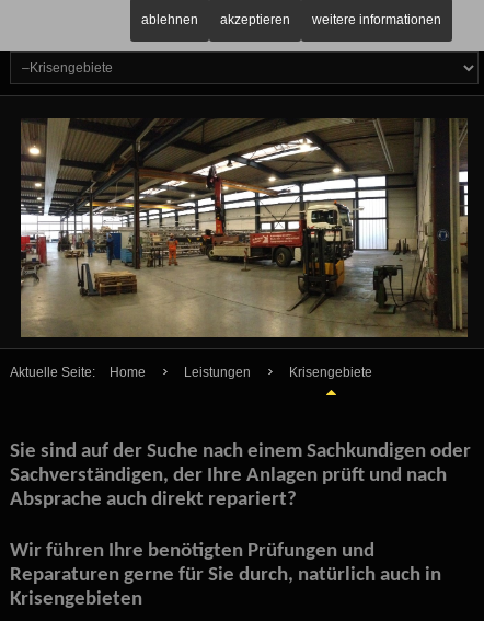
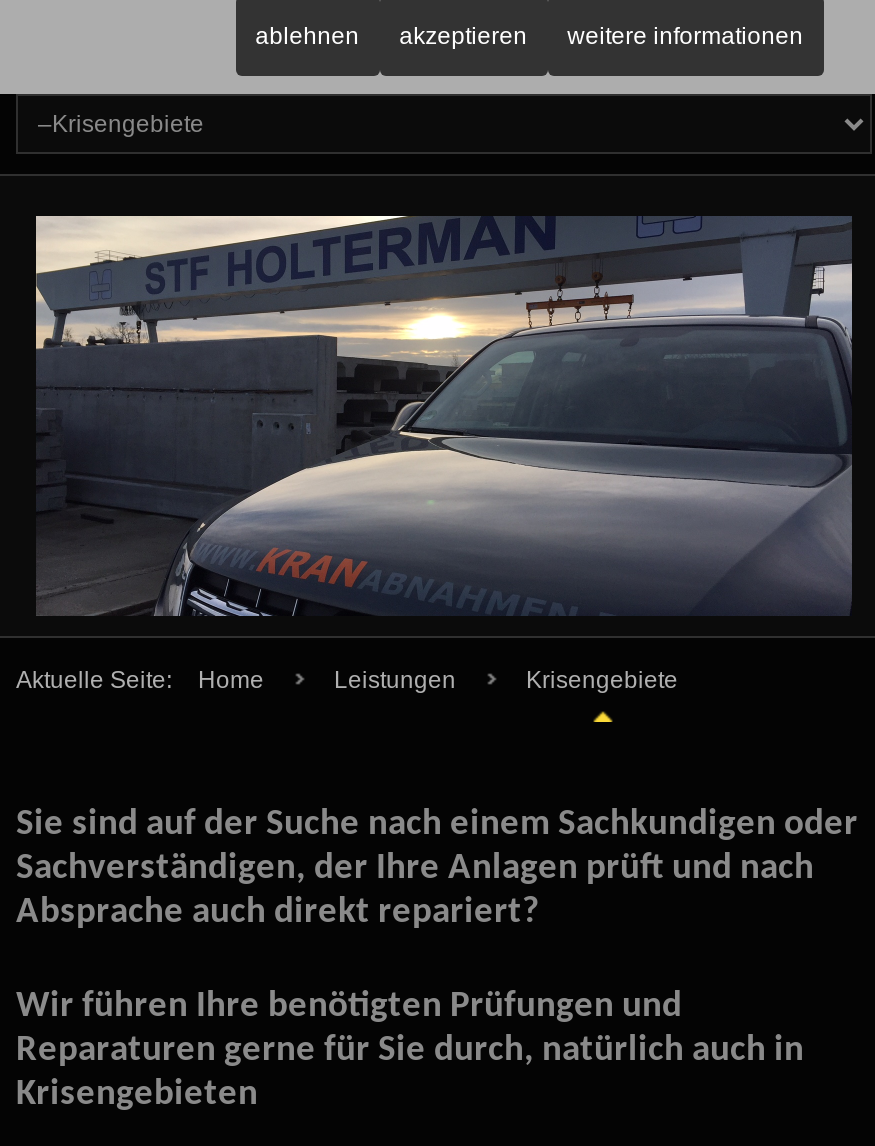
- [image]
+ [image]
